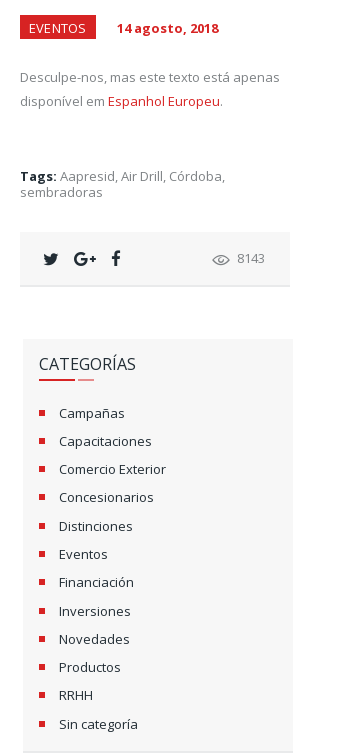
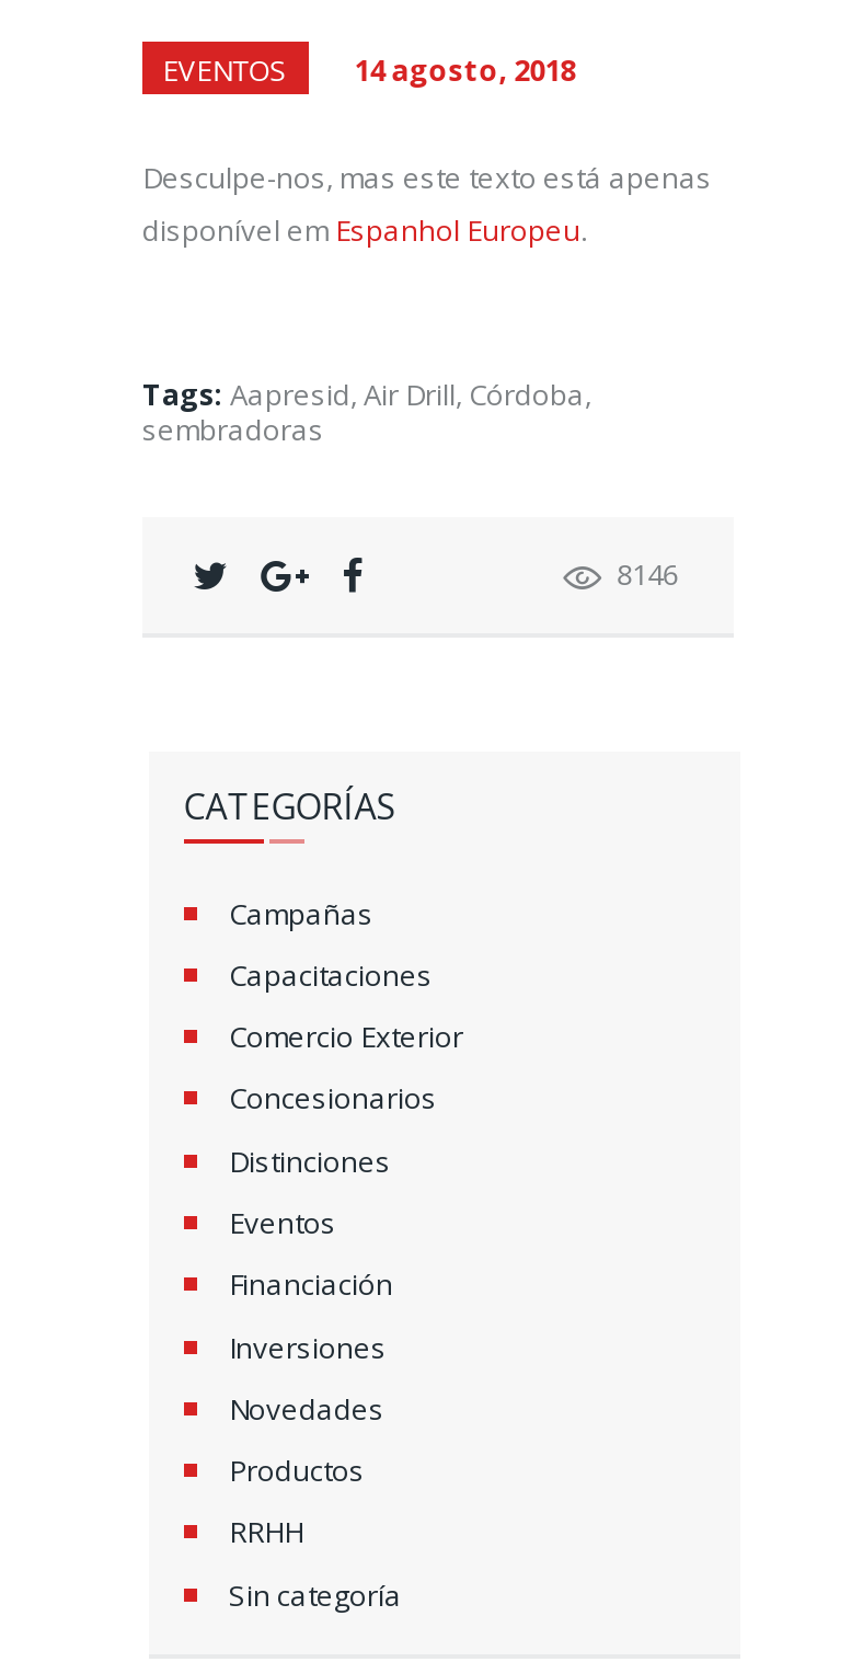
- 8143
+ 8146
